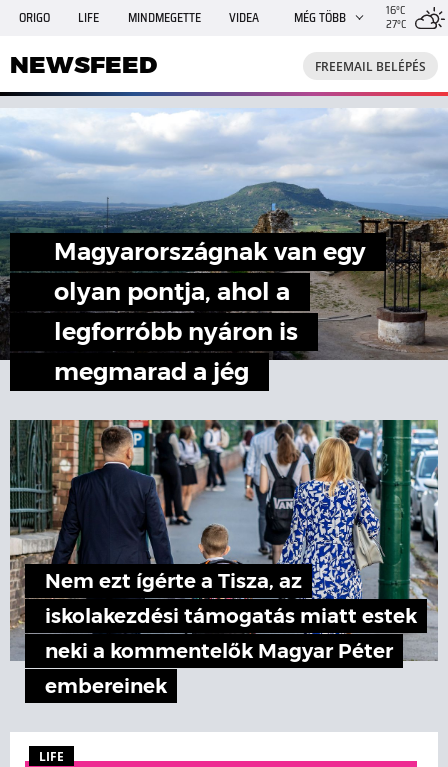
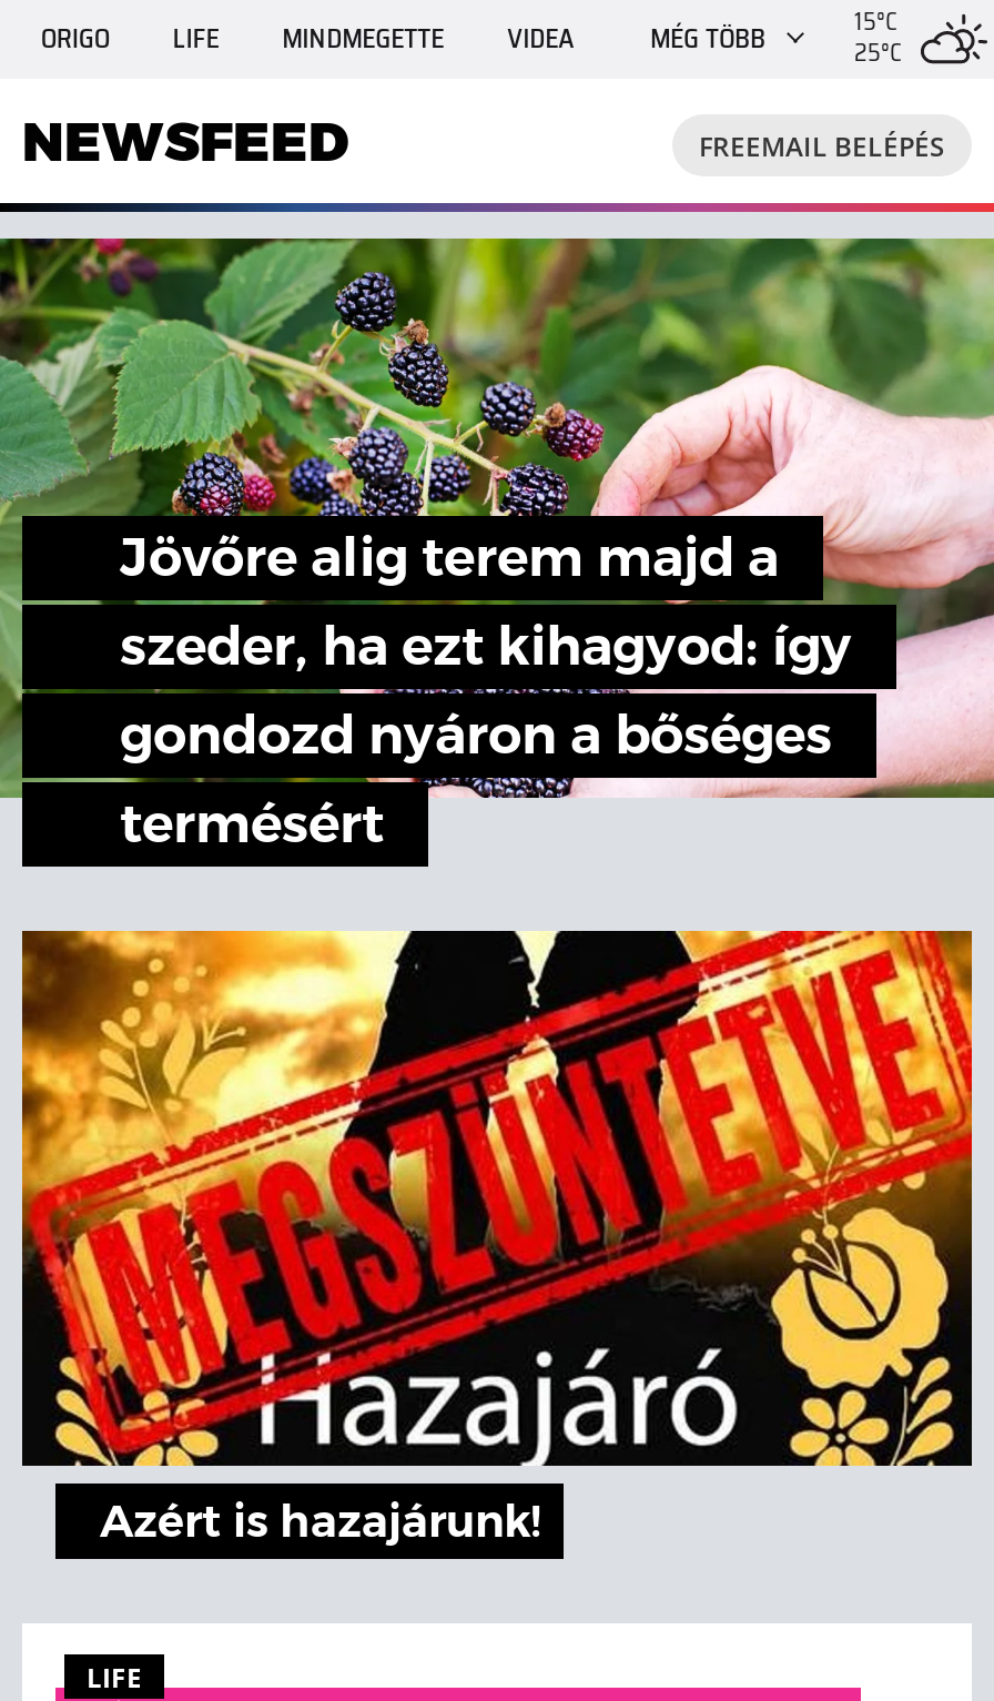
- 16°C
- 27°C
+ 15°C
+ 25°C

- [image]
- Magyarországnak van egy
- olyan pontja, ahol a
- legforróbb nyáron is
- megmarad a jég
+ [image]
+ Jövőre alig terem majd a
+ szeder, ha ezt kihagyod: így
+ gondozd nyáron a bőséges
+ termésért

- [image]
- Nem ezt ígérte a Tisza, az
- iskolakezdési támogatás miatt estek
- neki a kommentelők Magyar Péter
- embereinek
+ [image]
+ Azért is hazajárunk!
